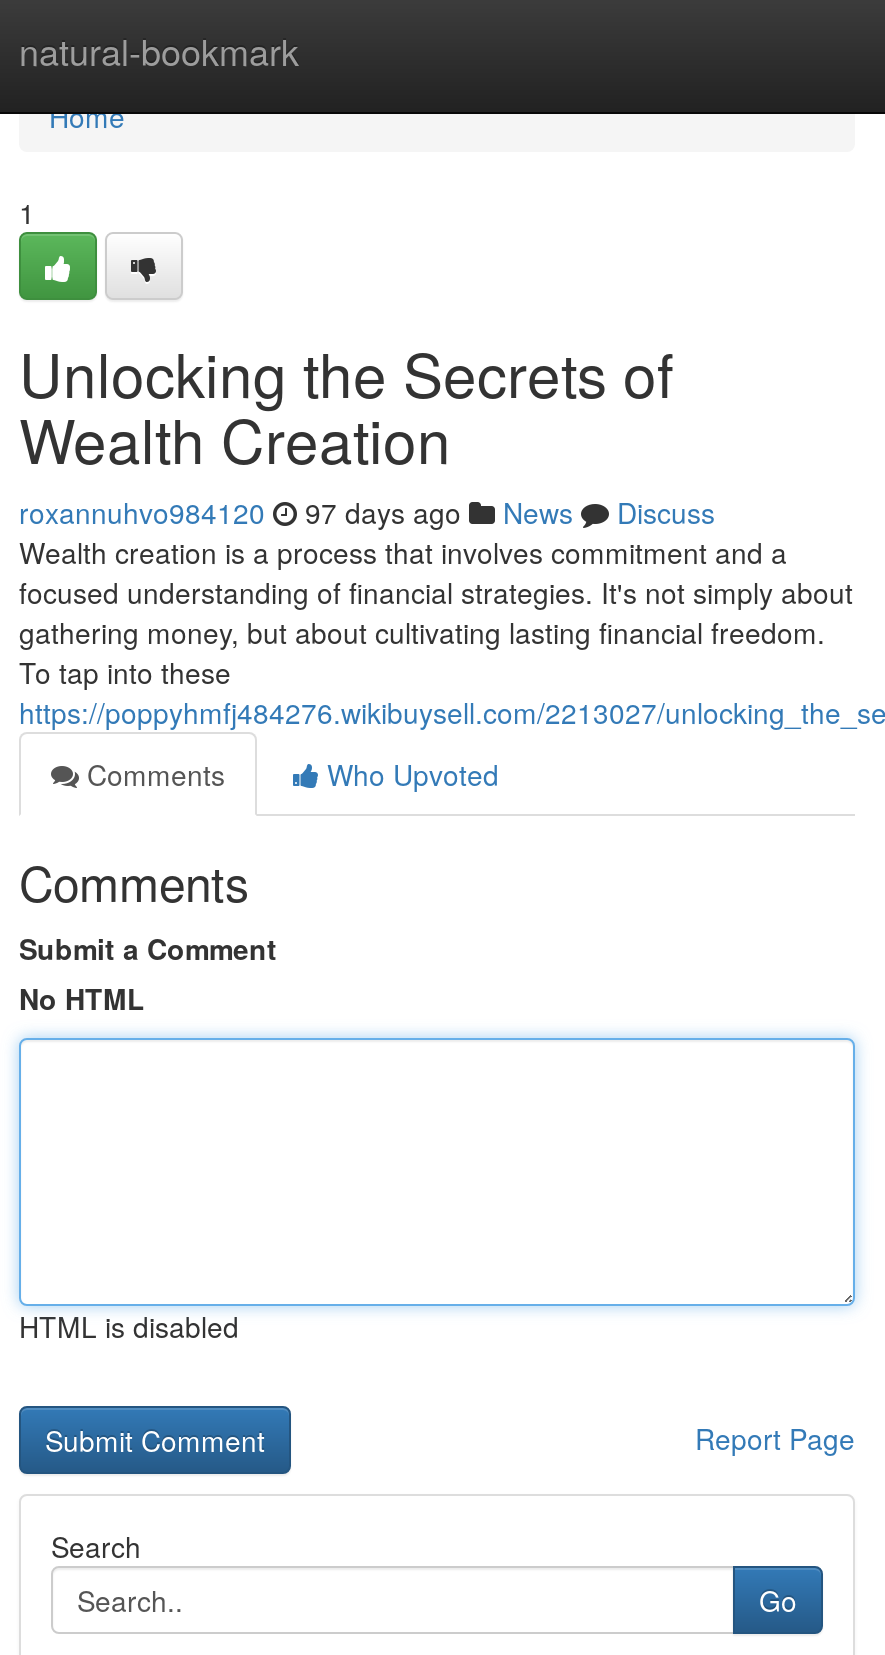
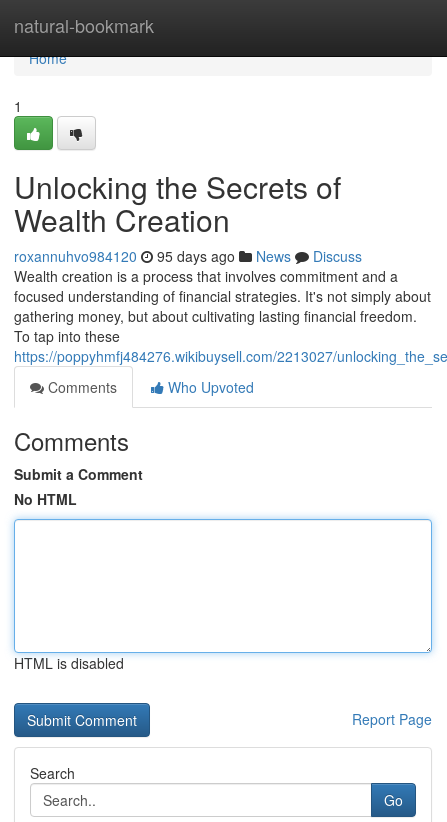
- roxannuhvo984120 97 days ago News Discuss
+ roxannuhvo984120 95 days ago News Discuss
